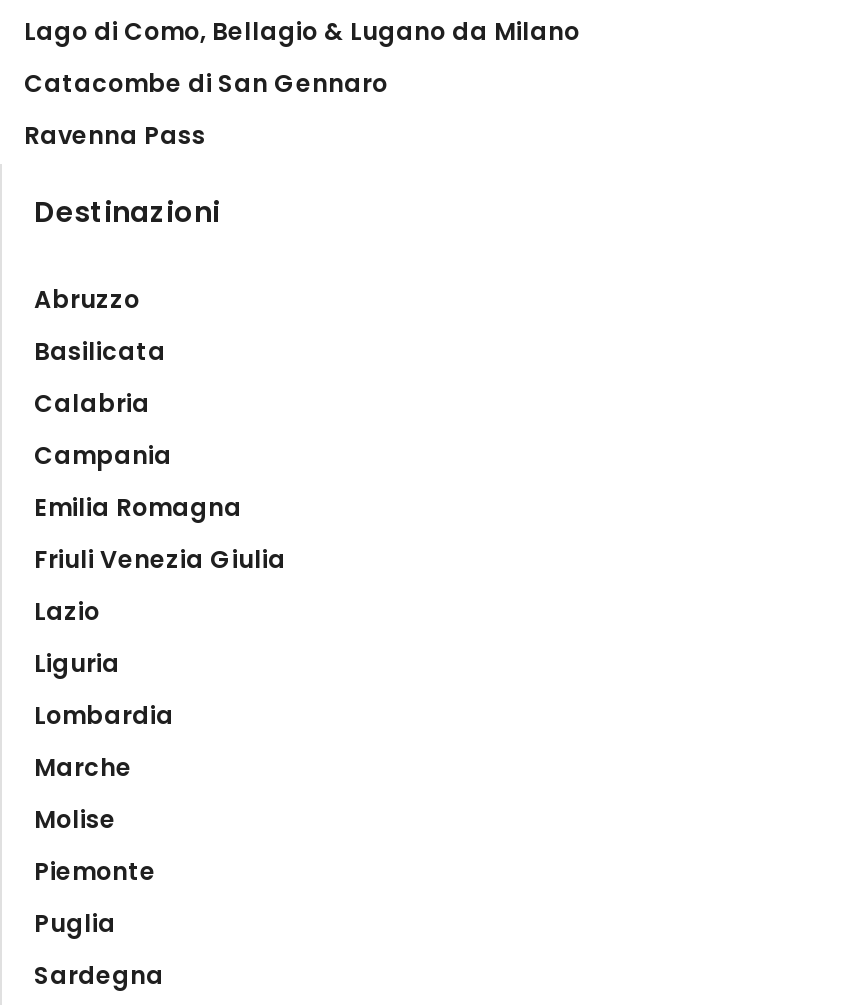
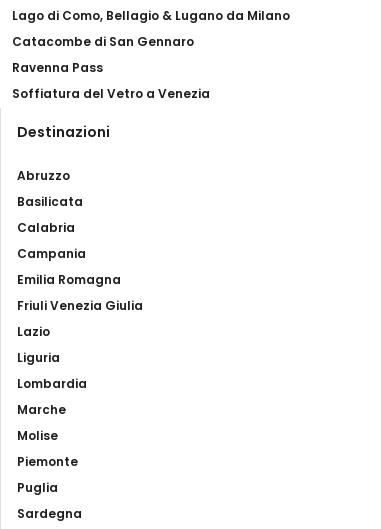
+ Soffiatura del Vetro a Venezia
